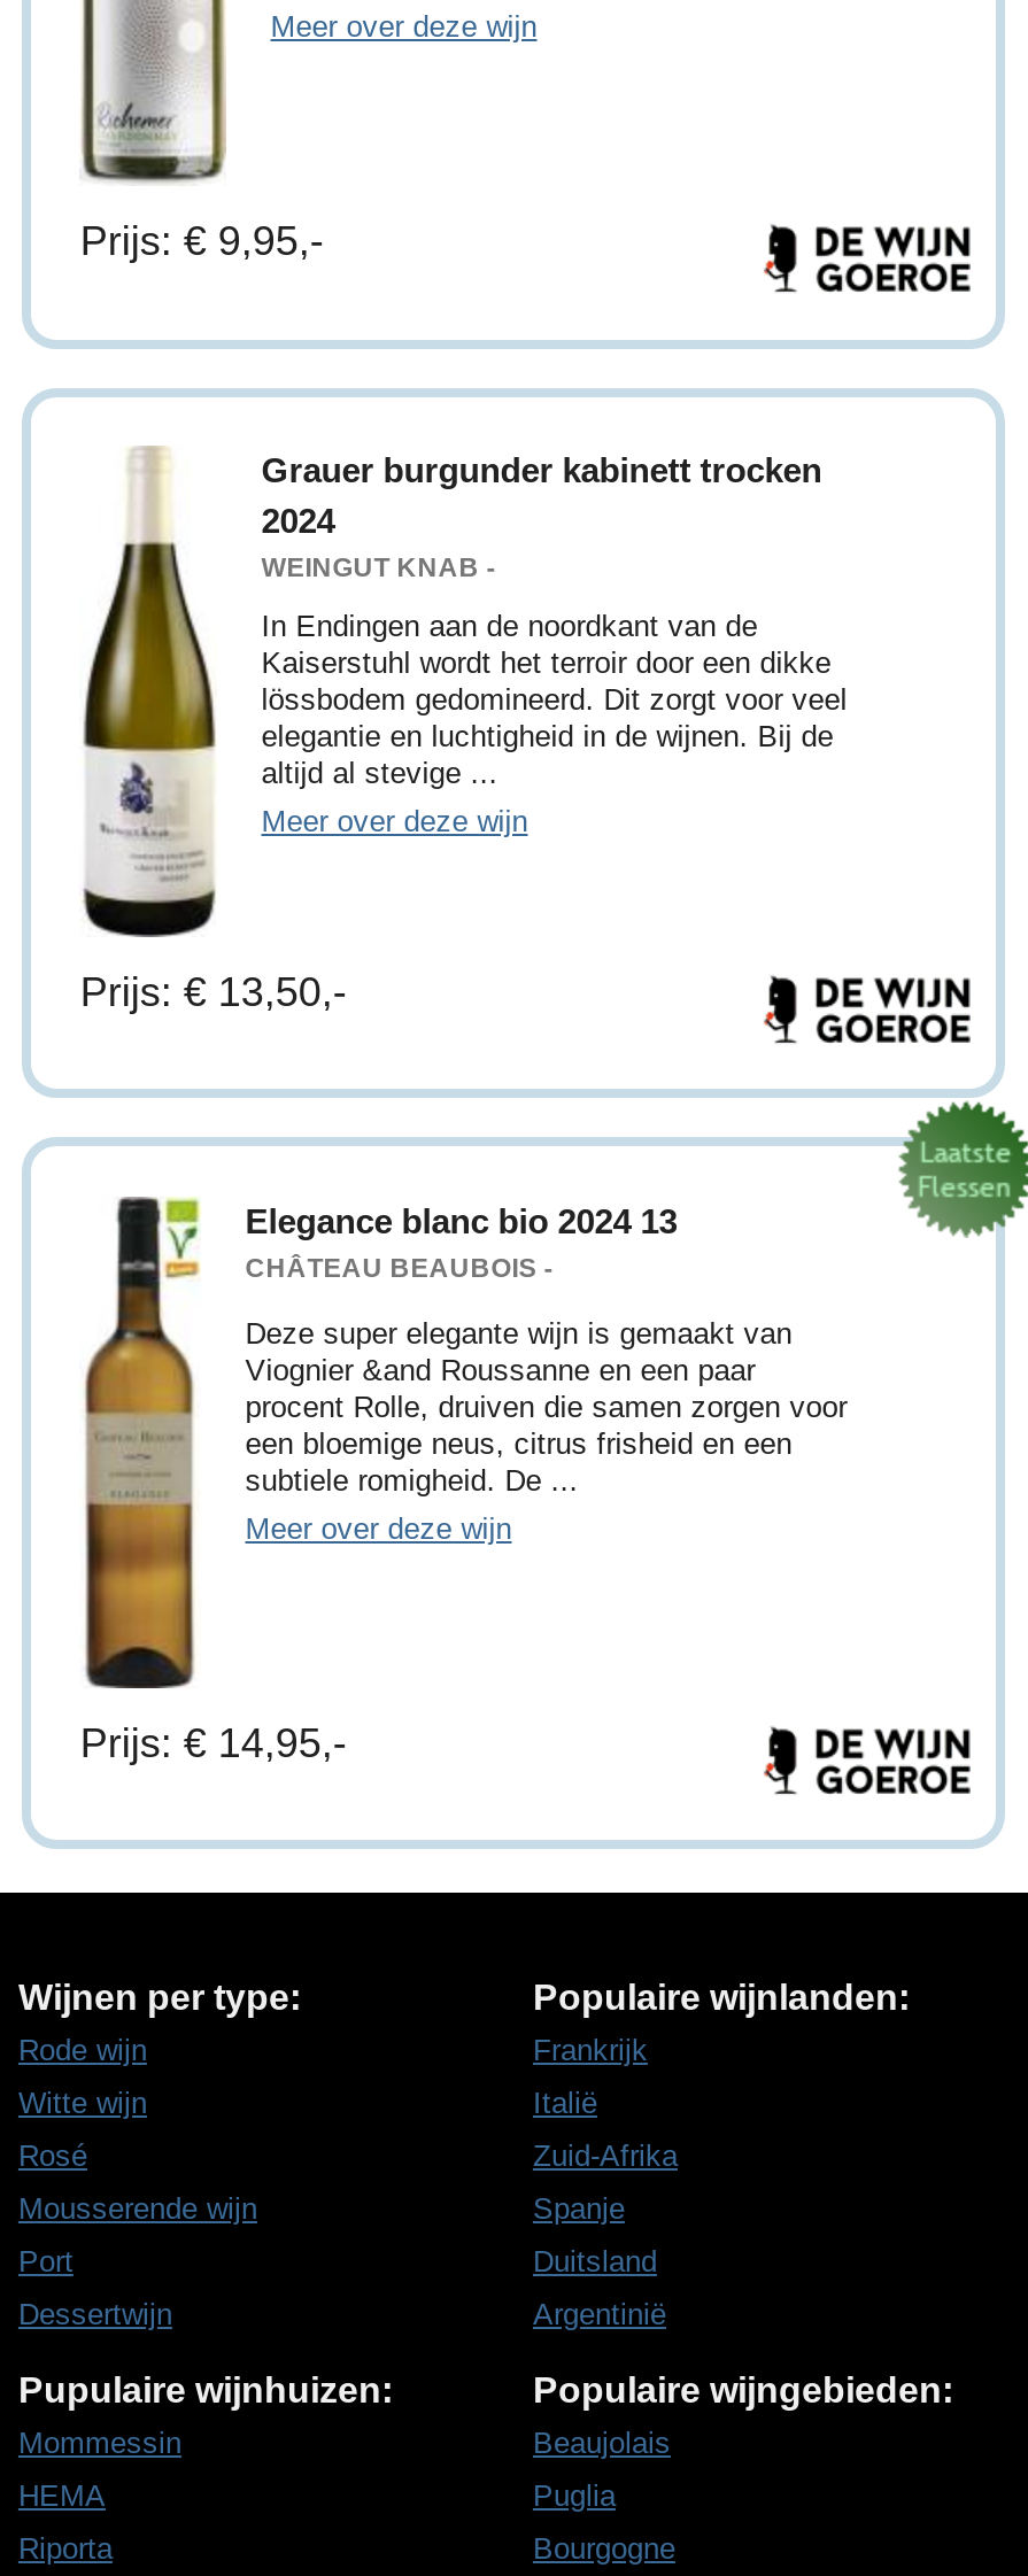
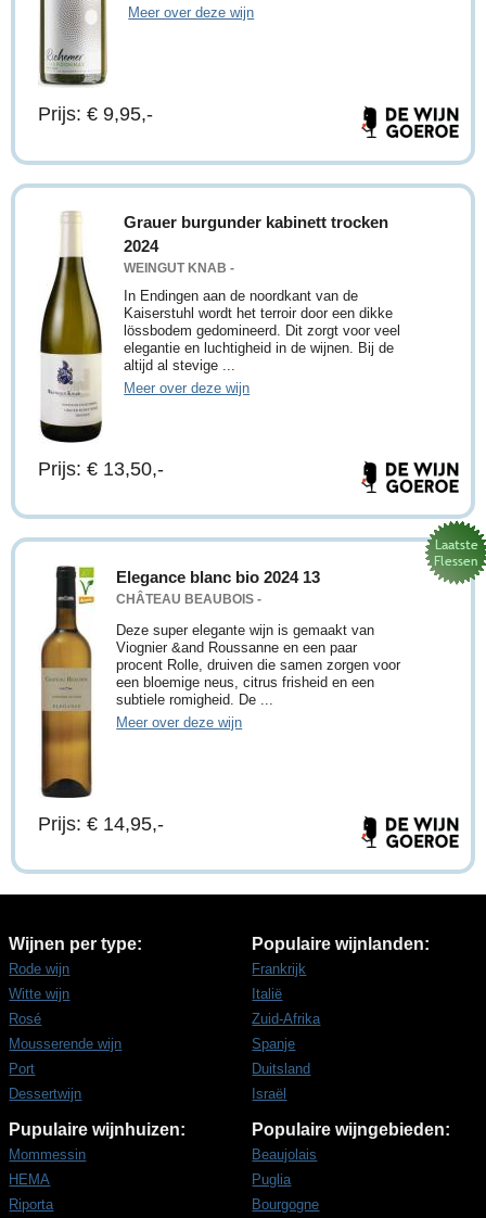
- Argentinië
+ Israël
